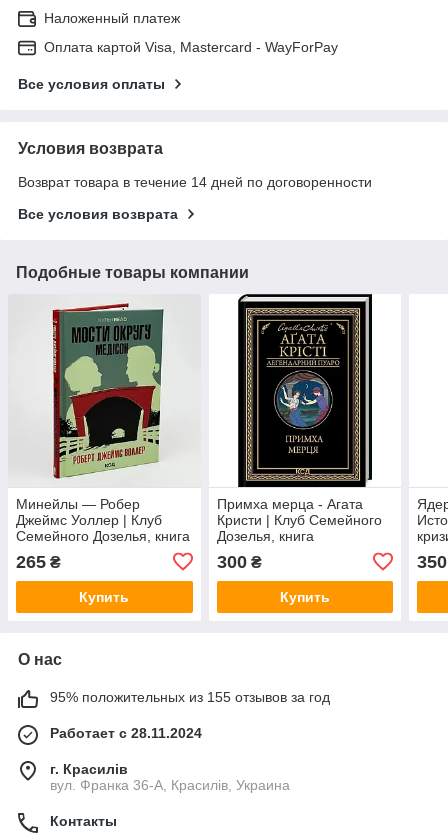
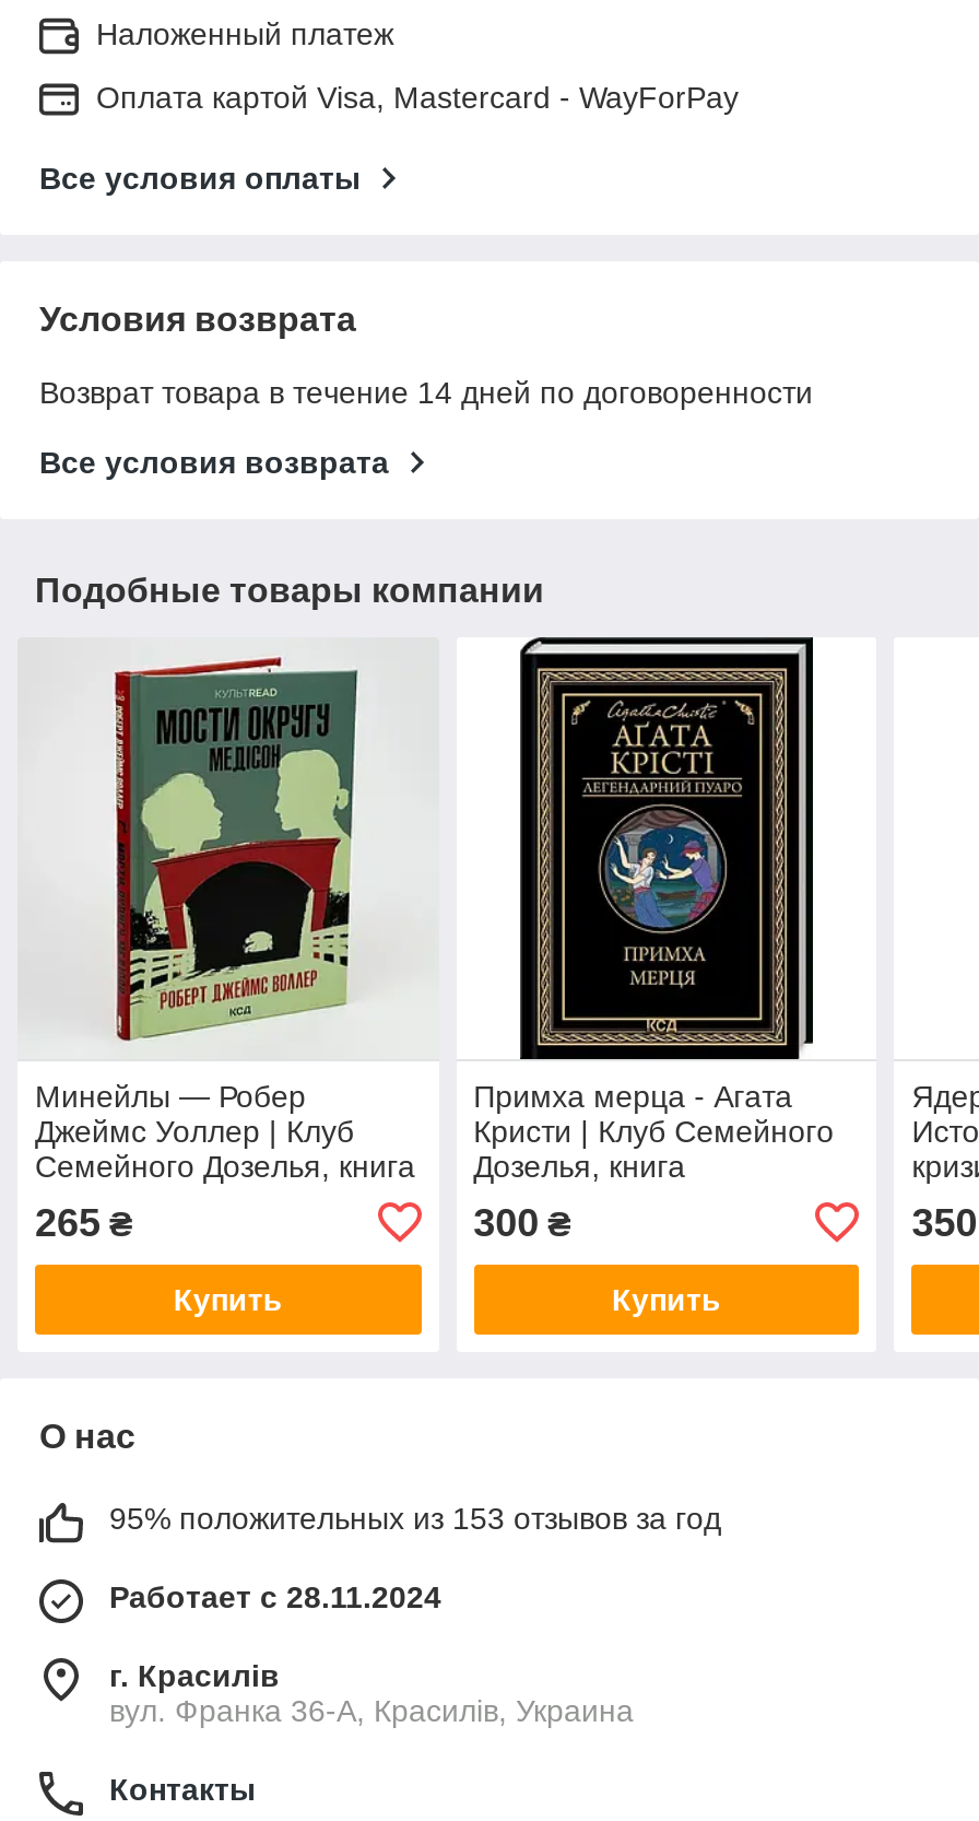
- 95% положительных из 155 отзывов за год
+ 95% положительных из 153 отзывов за год
